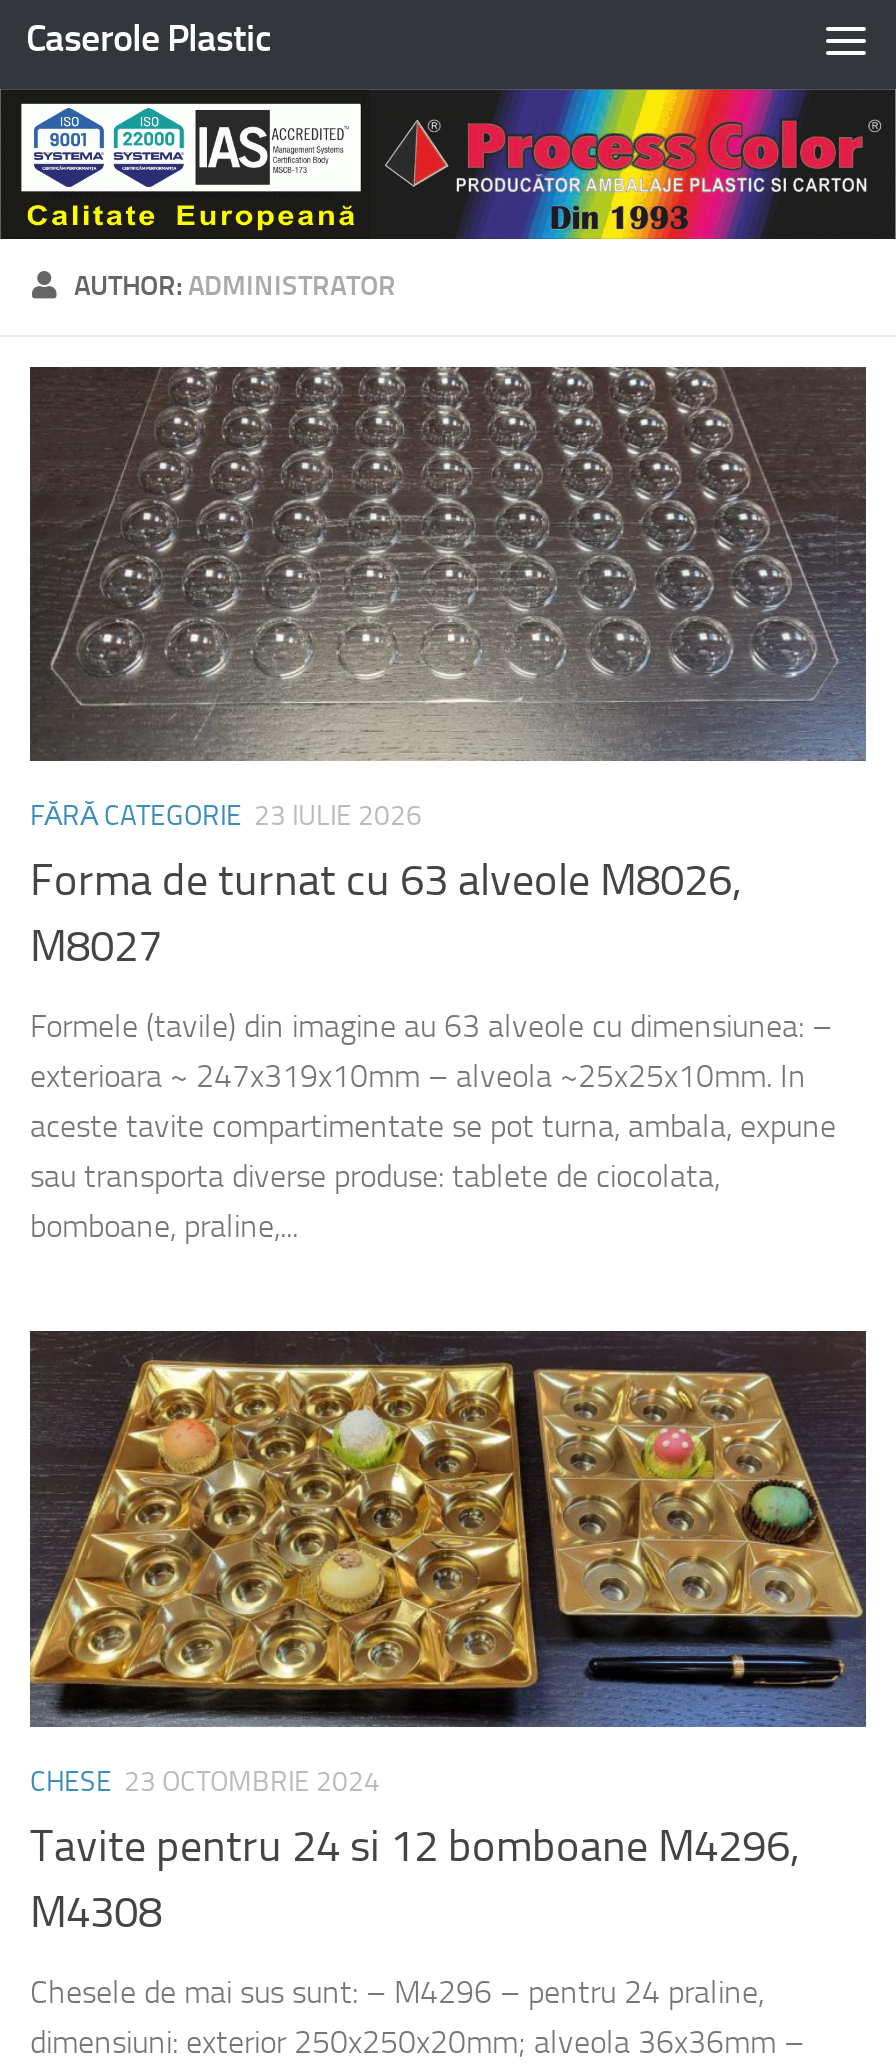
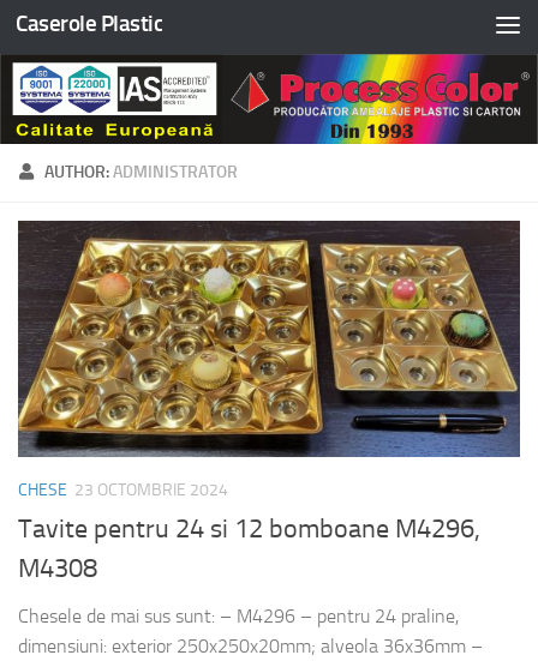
- [image]
- FĂRĂ CATEGORIE 23 IULIE 2026
- Forma de turnat cu 63 alveole M8026,
- M8027
- Formele (tavile) din imagine au 63 alveole cu dimensiunea: –
- exterioara ~ 247x319x10mm – alveola ~25x25x10mm. In
- aceste tavite compartimentate se pot turna, ambala, expune
- sau transporta diverse produse: tablete de ciocolata,
- bomboane, praline,...
